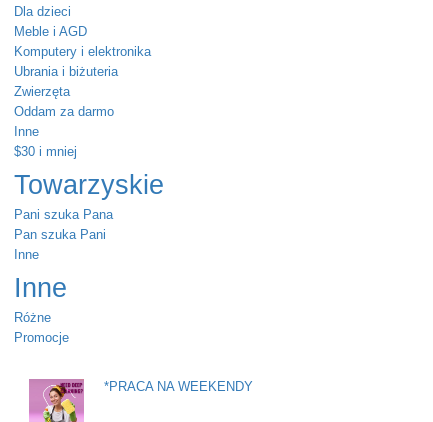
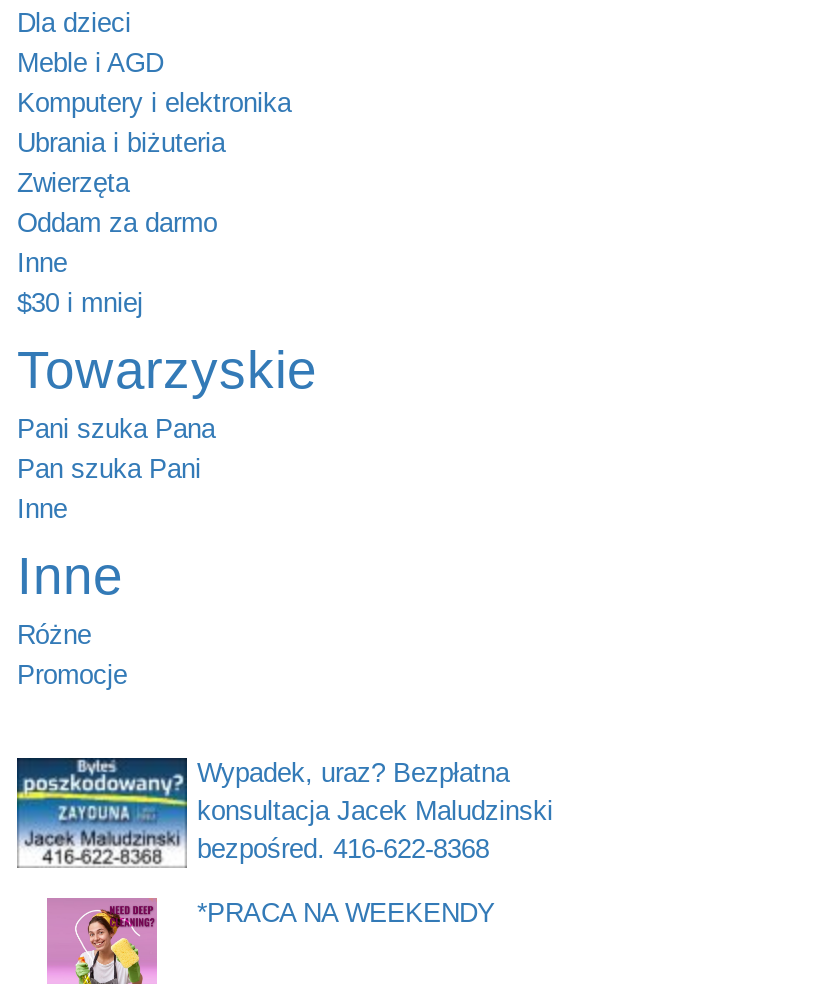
+ [image]
+ Wypadek, uraz? Bezpłatna
+ konsultacja Jacek Maludzinski
+ bezpośred. 416-622-8368
